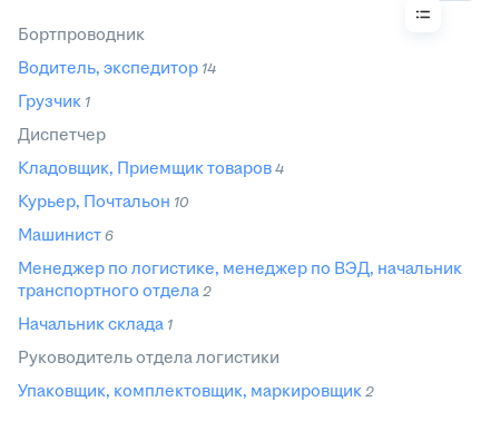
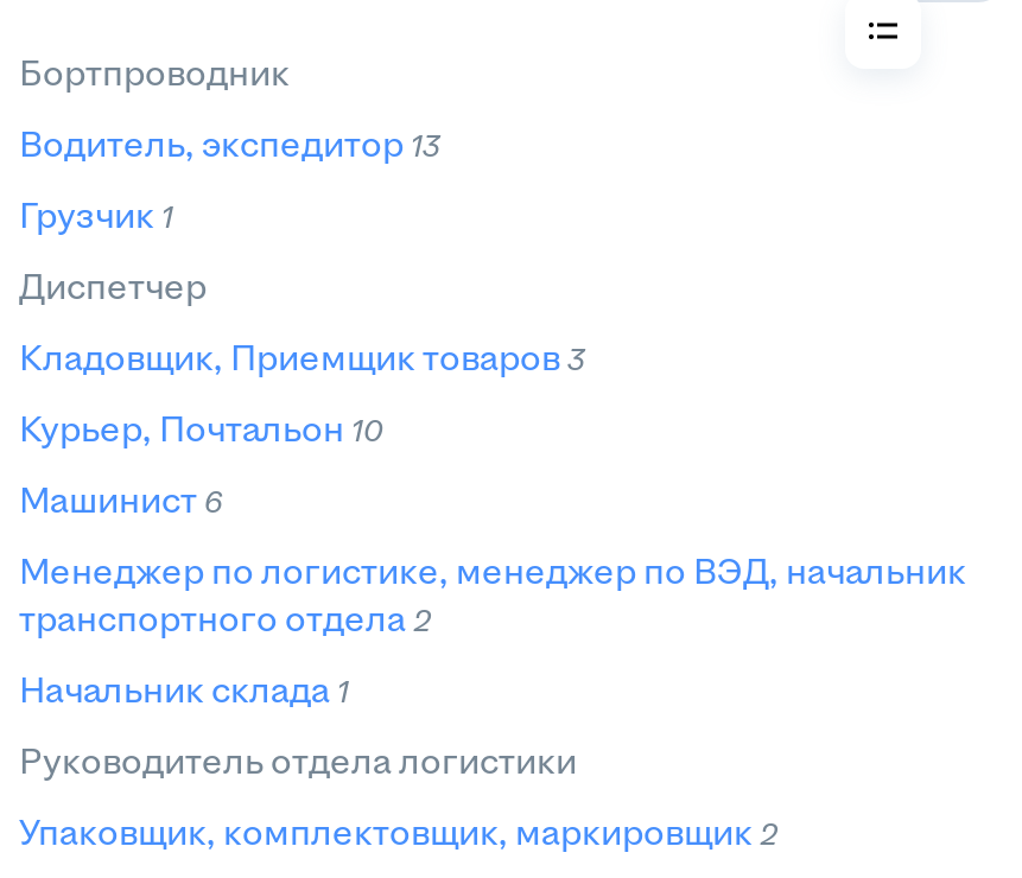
- Водитель, экспедитор 14
+ Водитель, экспедитор 13

- Кладовщик, Приемщик товаров 4
+ Кладовщик, Приемщик товаров 3
